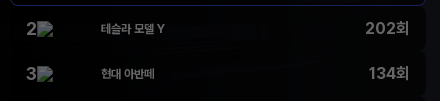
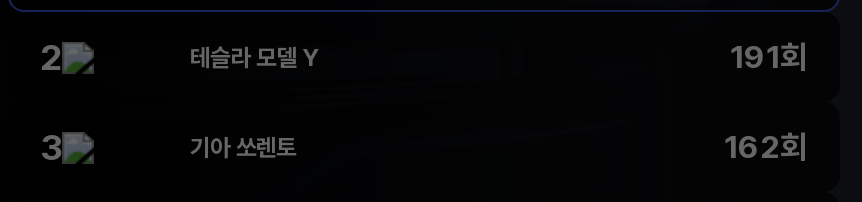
- 202회
+ 191회

- 현대 아반떼
- 134회
+ 기아 쏘렌토
+ 162회
